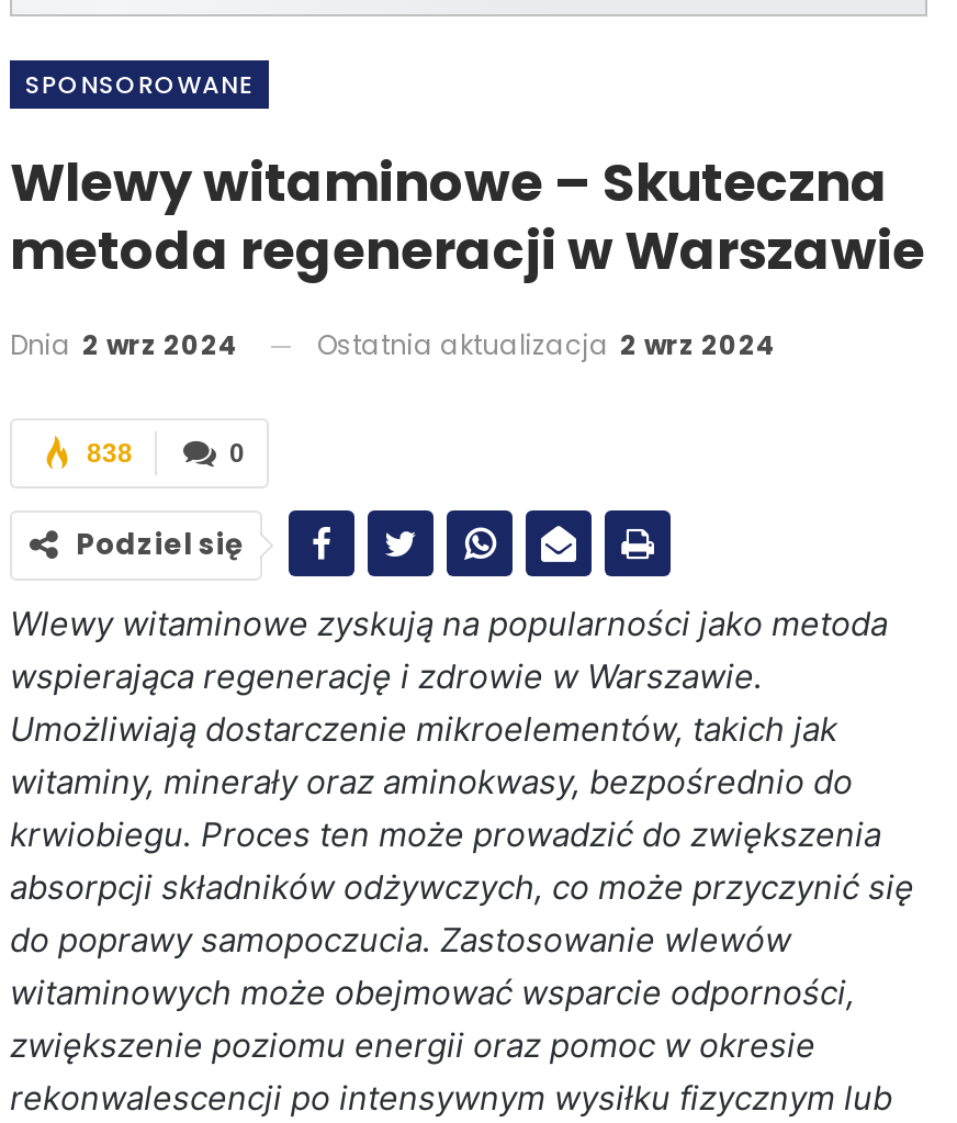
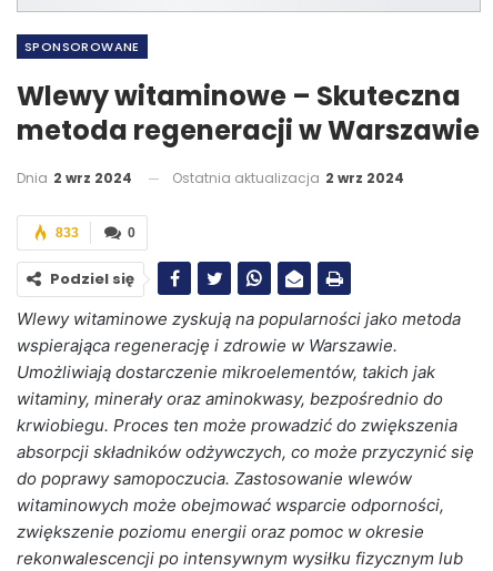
- 838
+ 833
